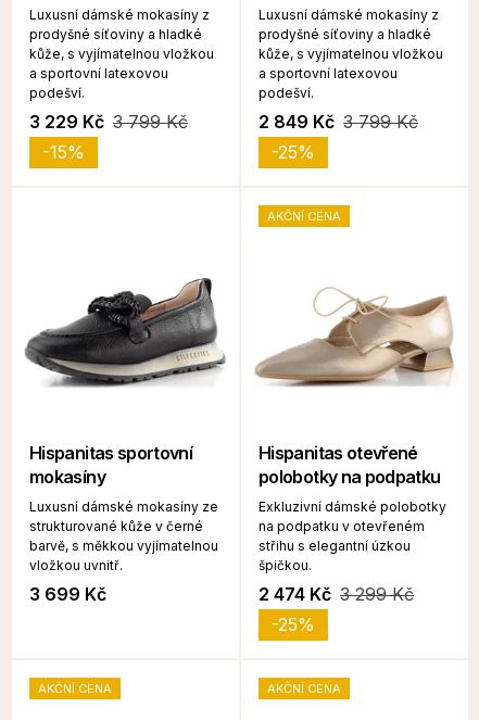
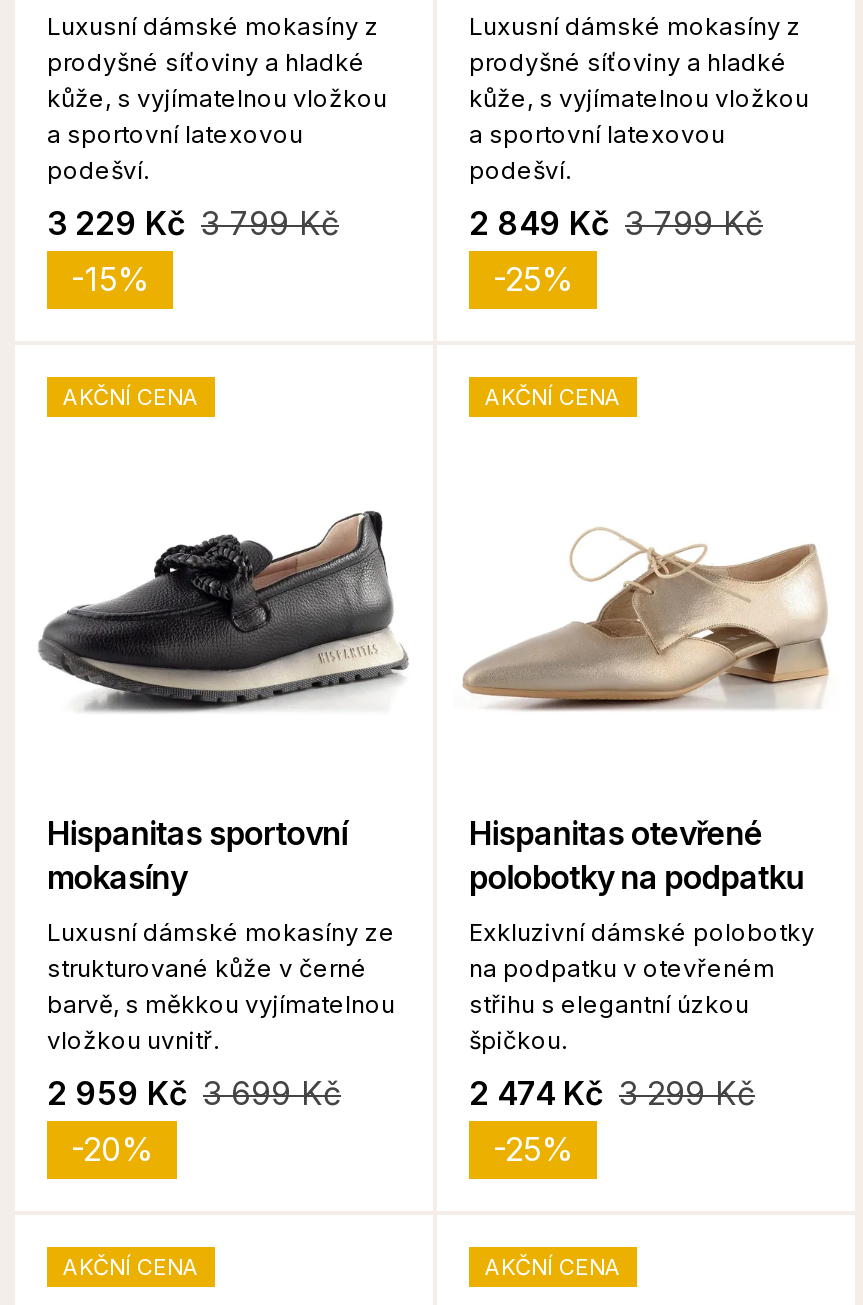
+ AKČNÍ CENA

- 3 699 Kč
+ 2 959 Kč 3 699 Kč
+ -20%
